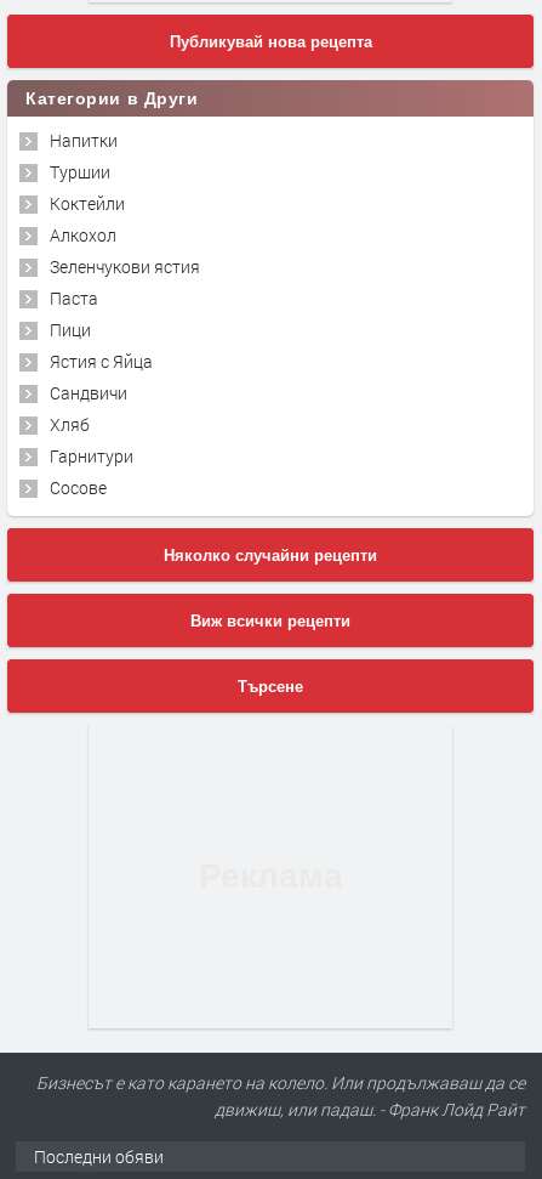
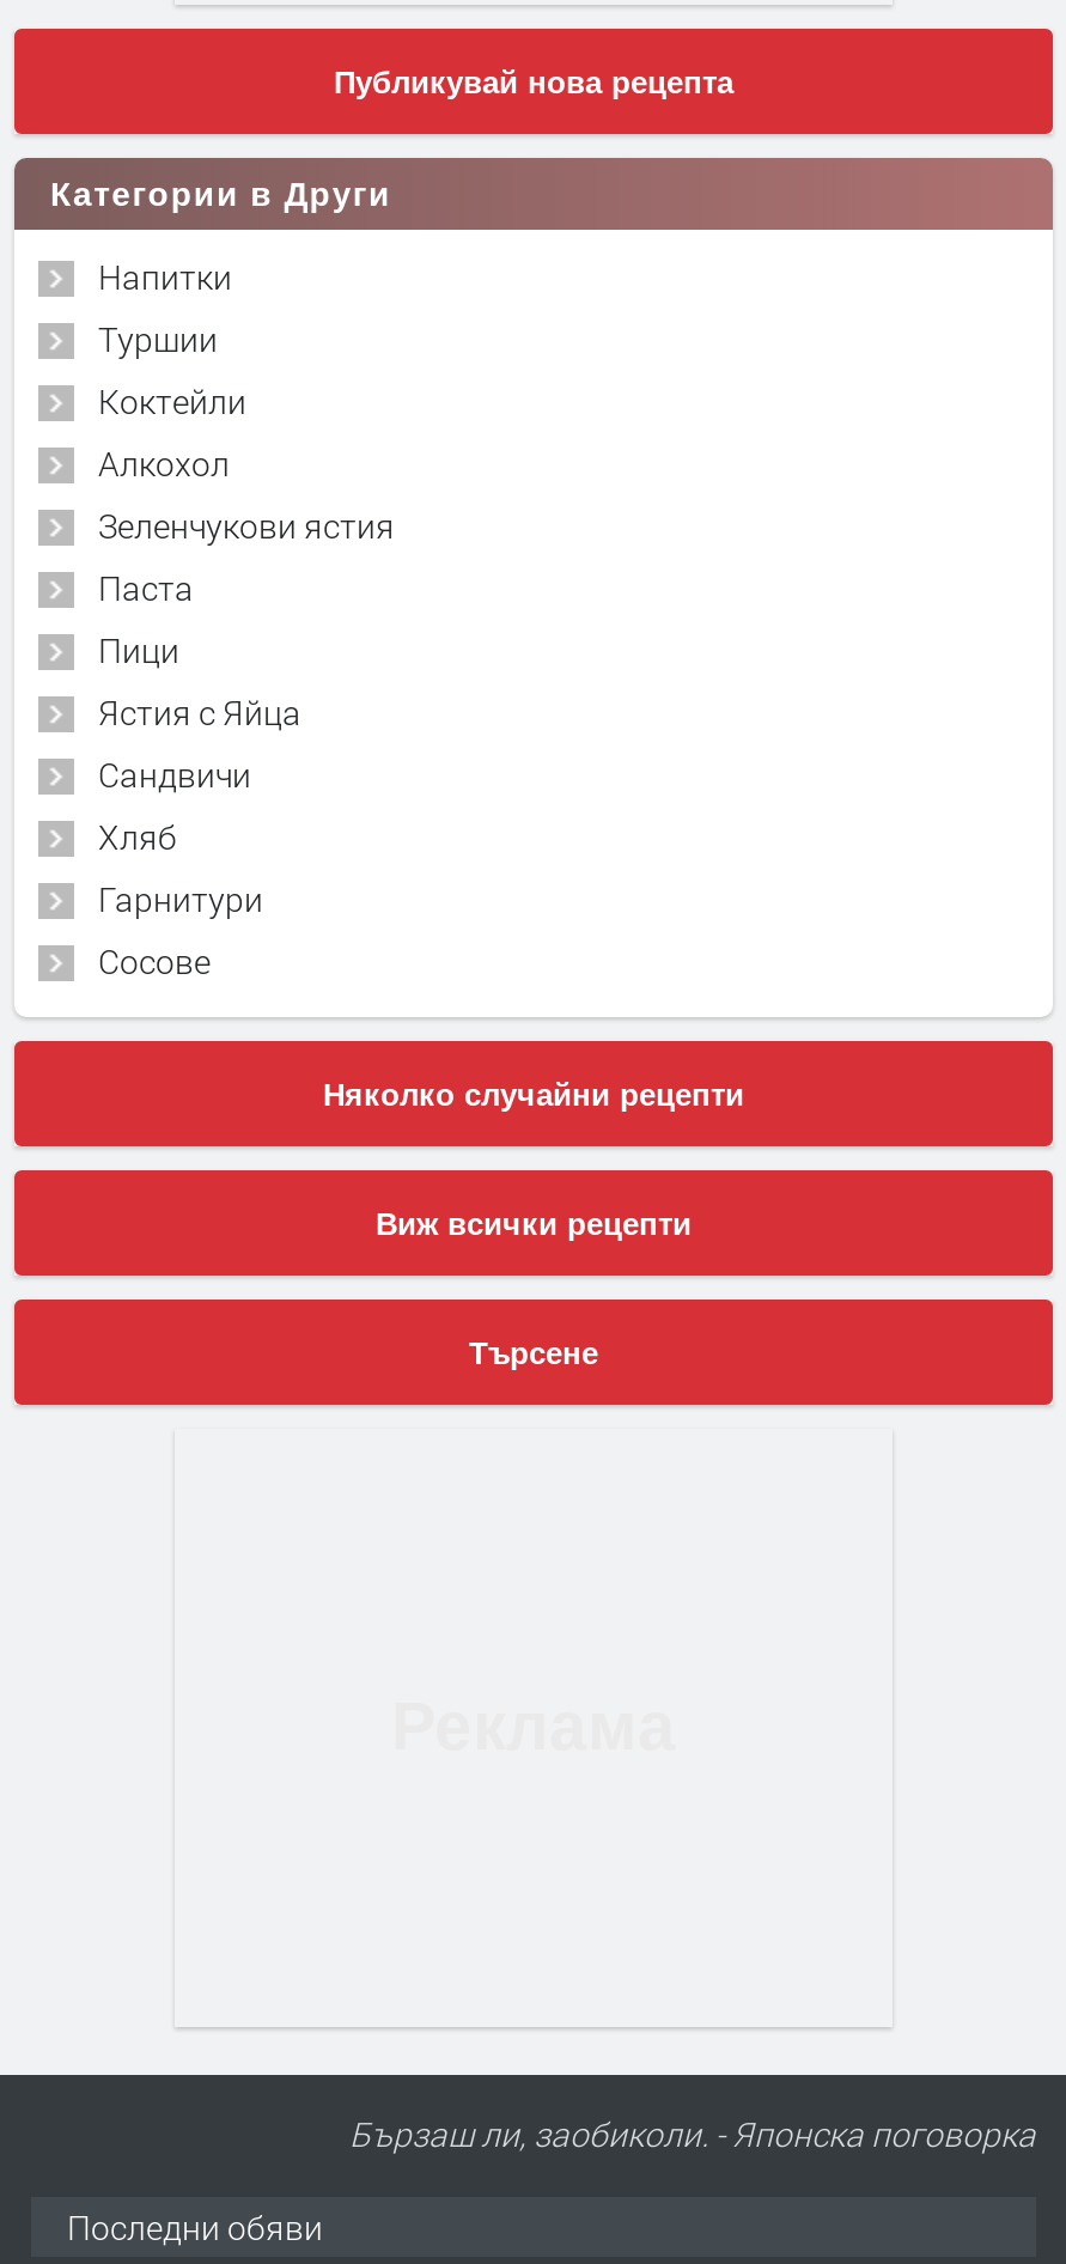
- Бизнесът е като карането на колело. Или продължаваш да се
- движиш, или падаш. - Франк Лойд Райт
+ Бързаш ли, заобиколи. - Японска поговорка
